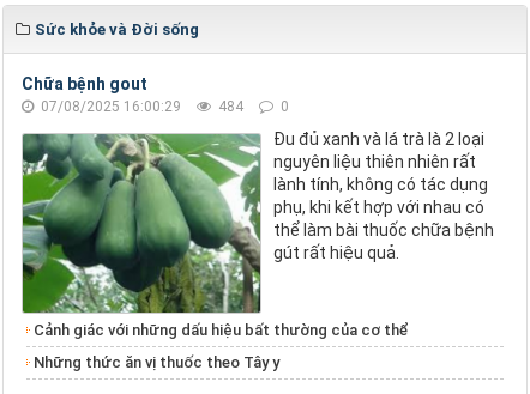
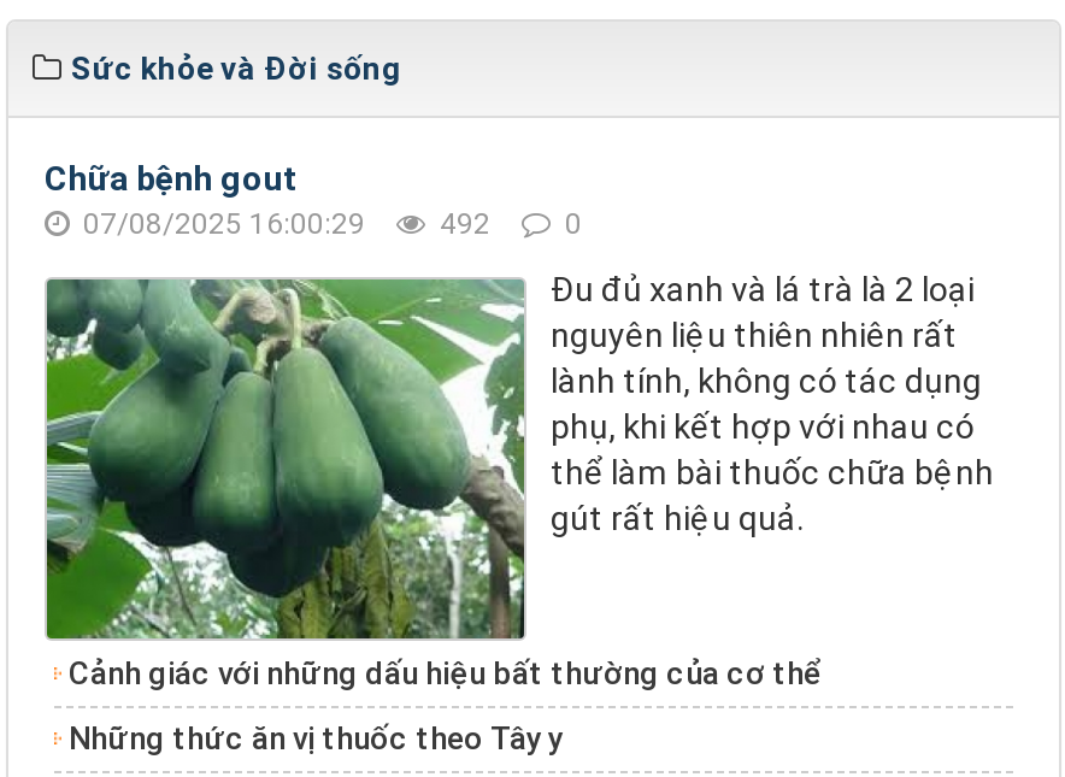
- 07/08/2025 16:00:29 484 0
+ 07/08/2025 16:00:29 492 0
